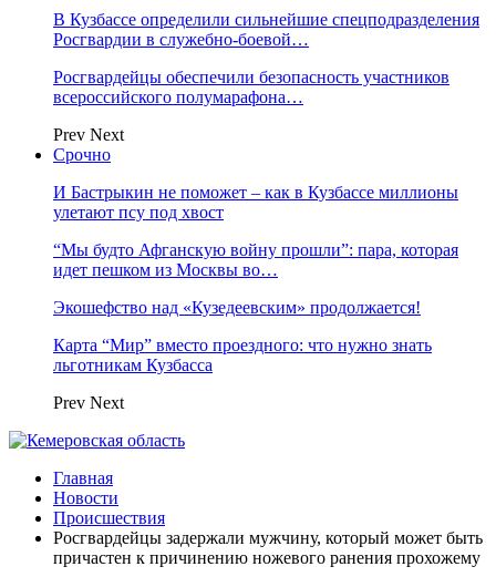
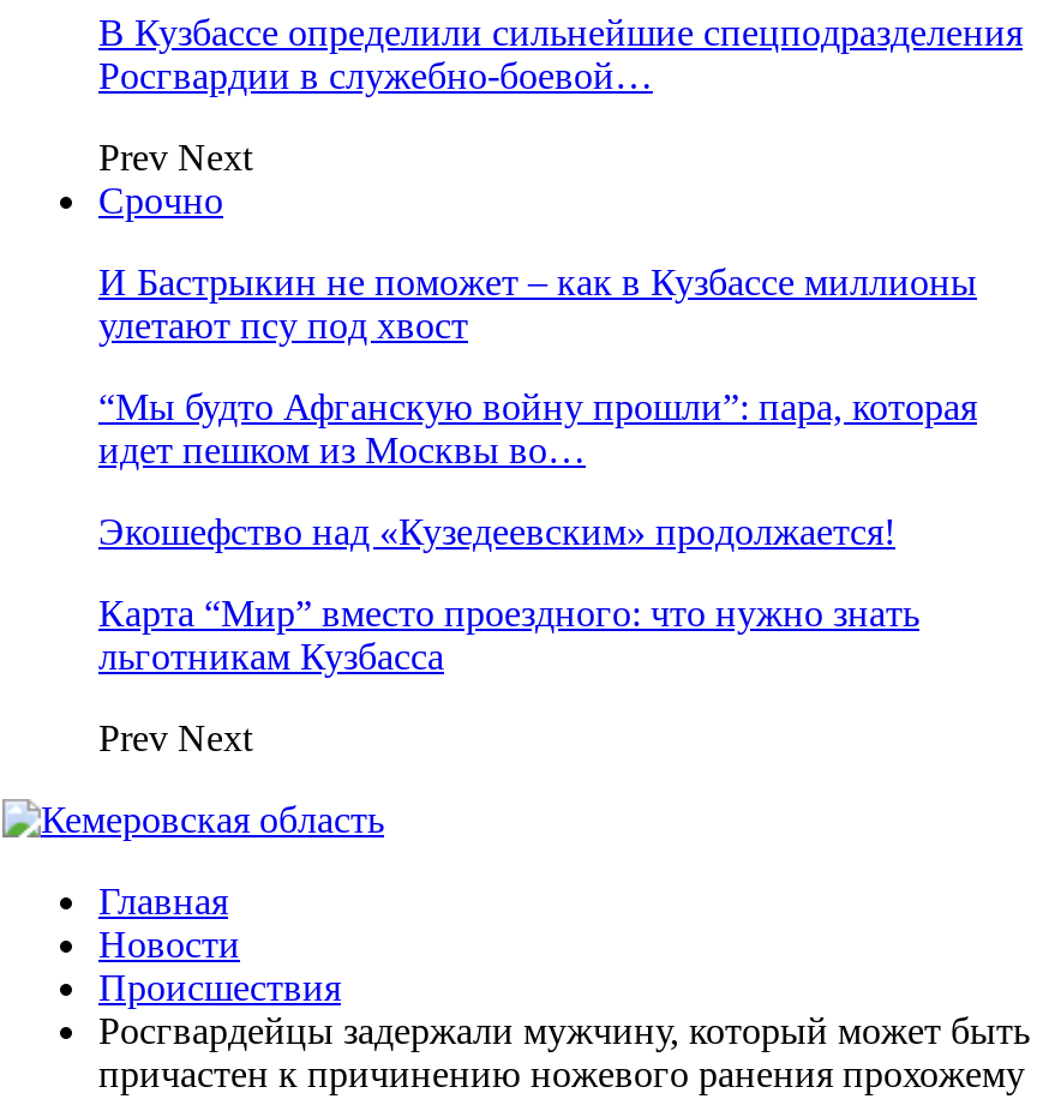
- Росгвардейцы обеспечили безопасность участников
- всероссийского полумарафона…
